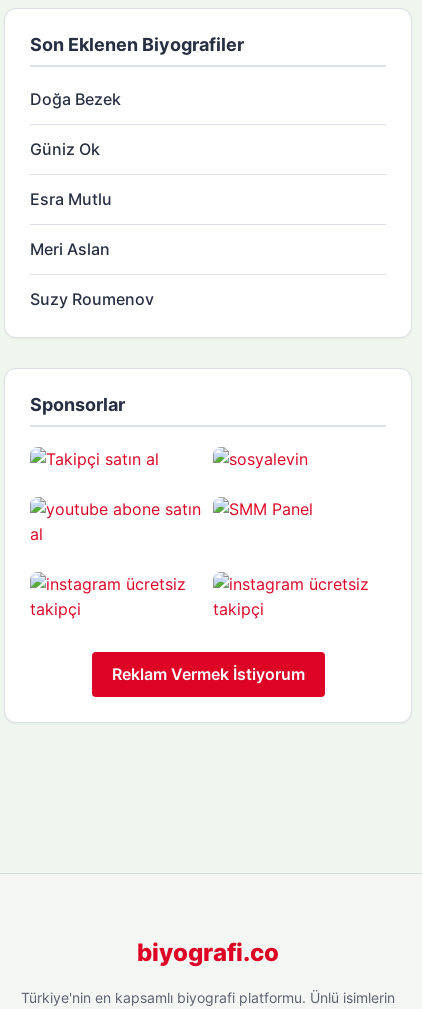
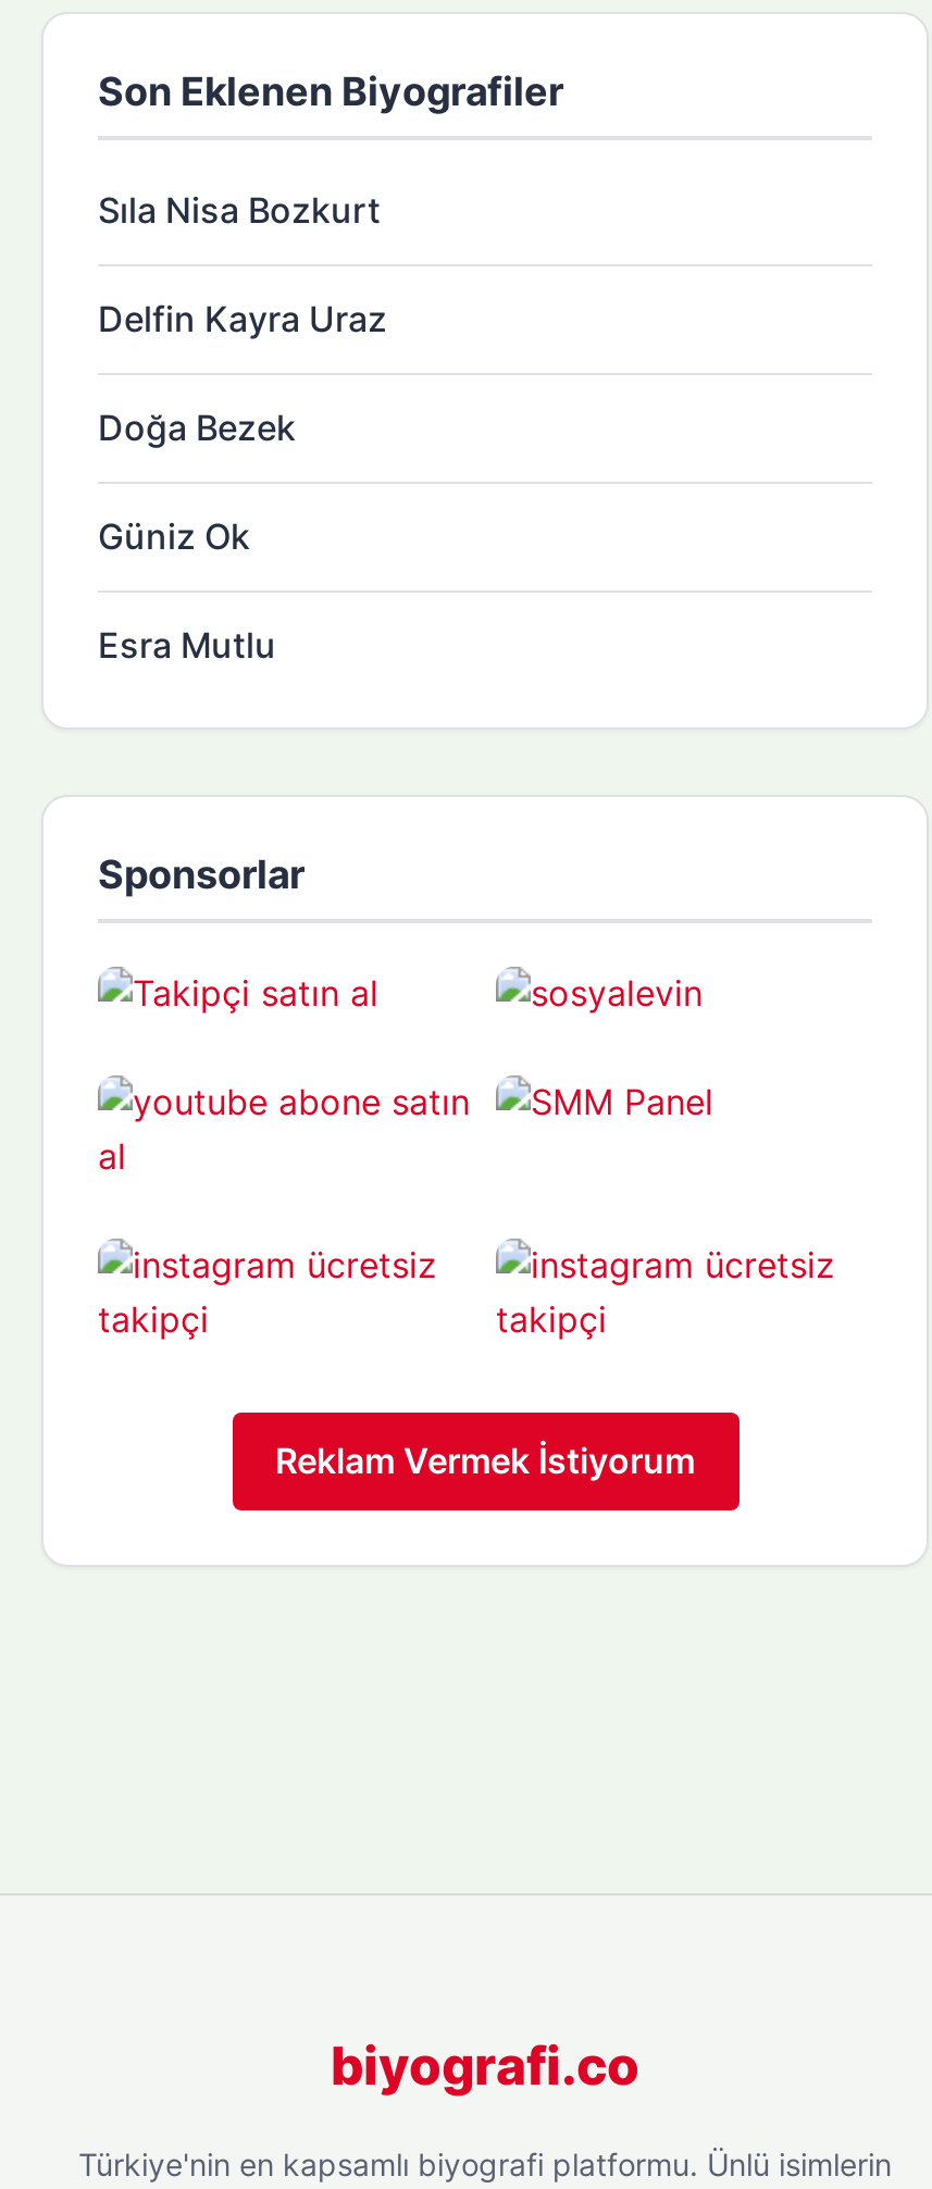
+ Sıla Nisa Bozkurt
+ Delfin Kayra Uraz

moved down: Doğa Bezek | Güniz Ok | Esra Mutlu

- Meri Aslan
- Suzy Roumenov
